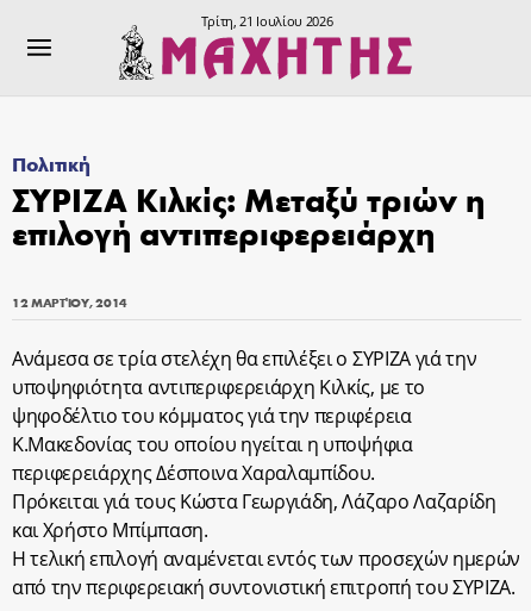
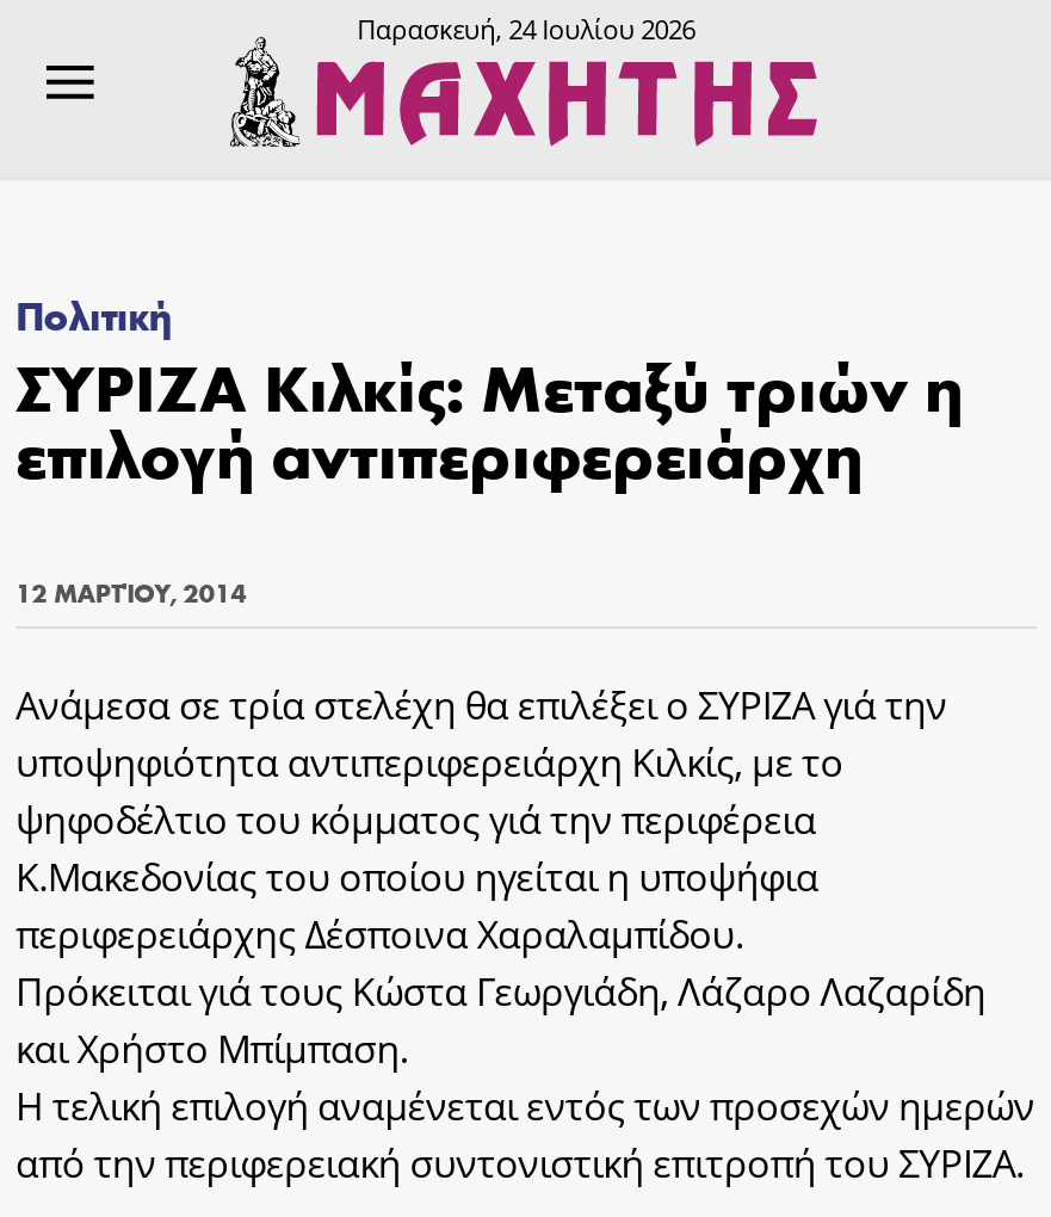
- Τρίτη, 21 Ιουλίου 2026
+ Παρασκευή, 24 Ιουλίου 2026
